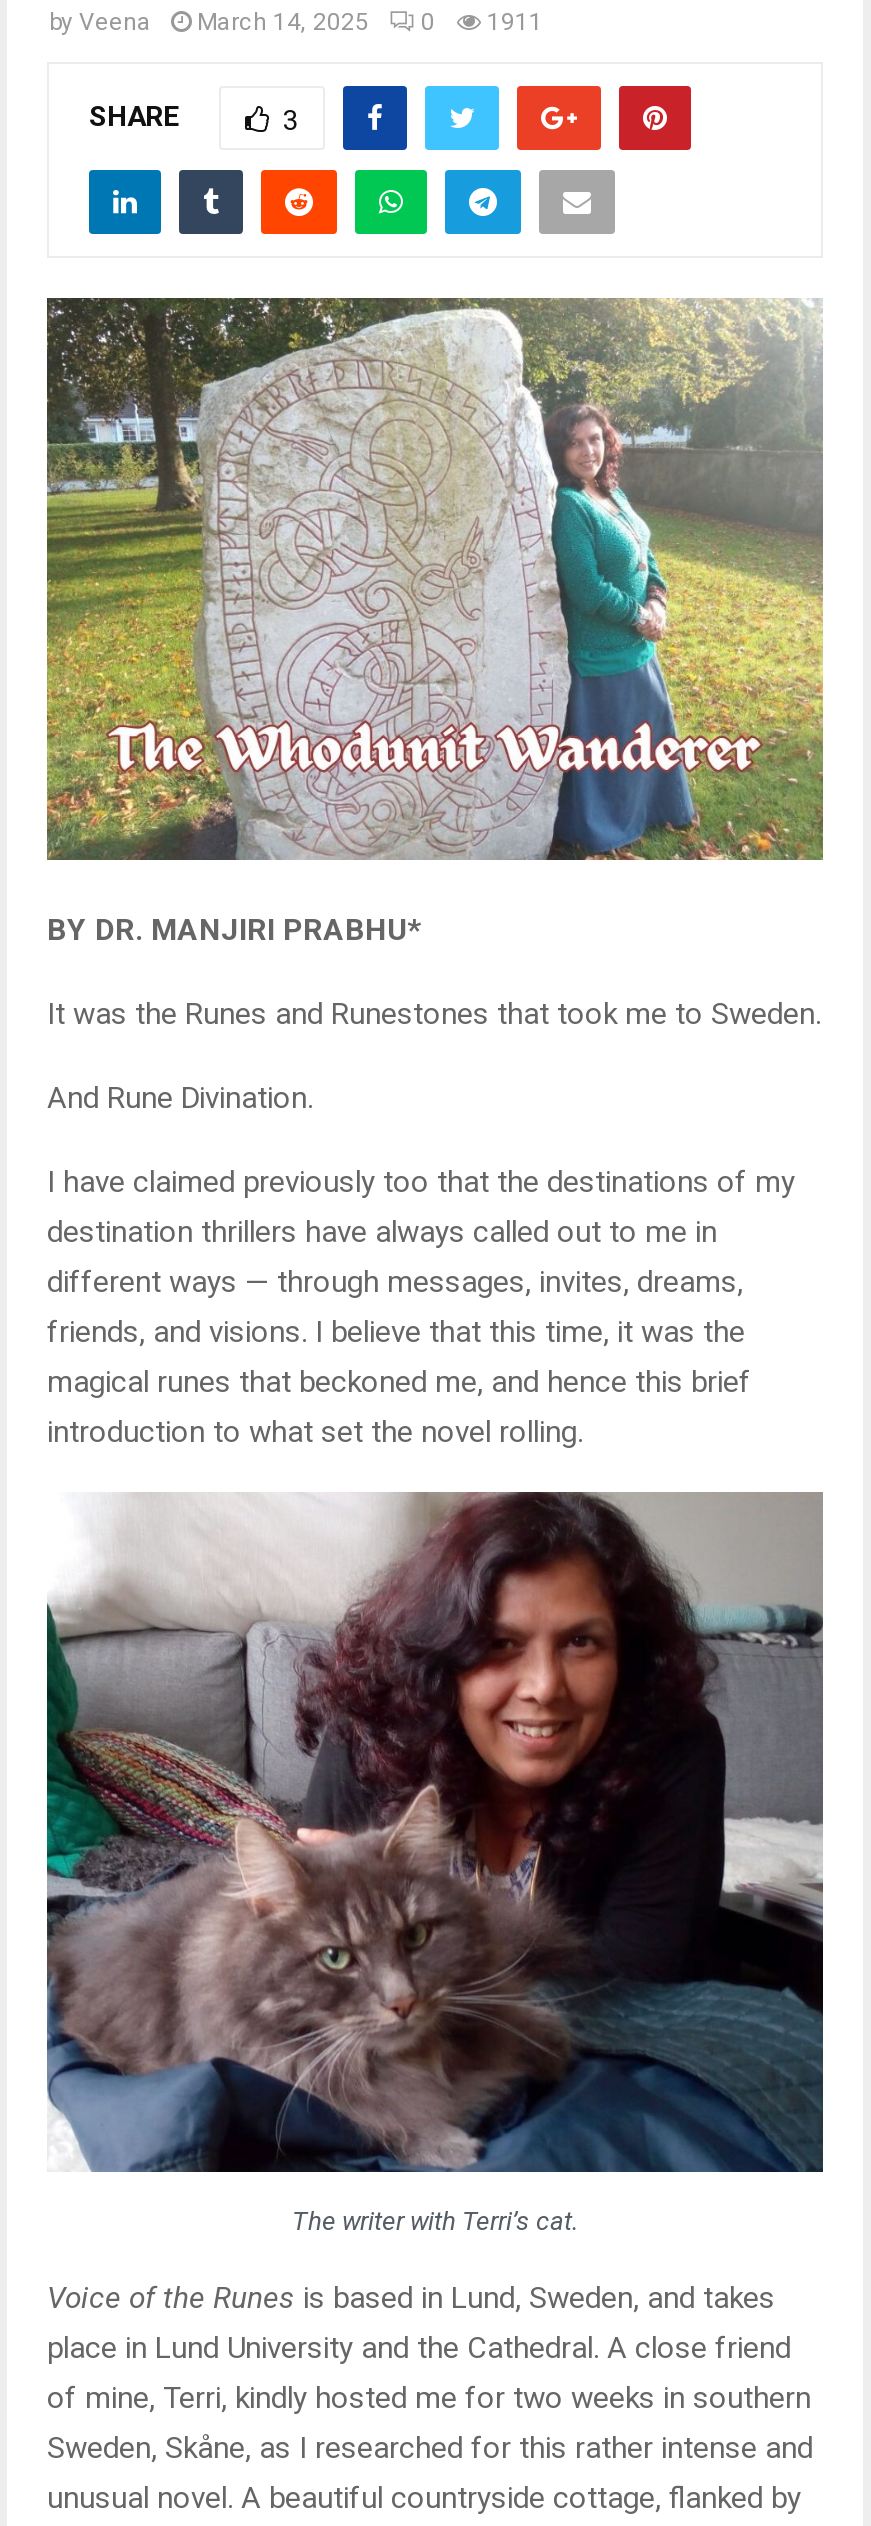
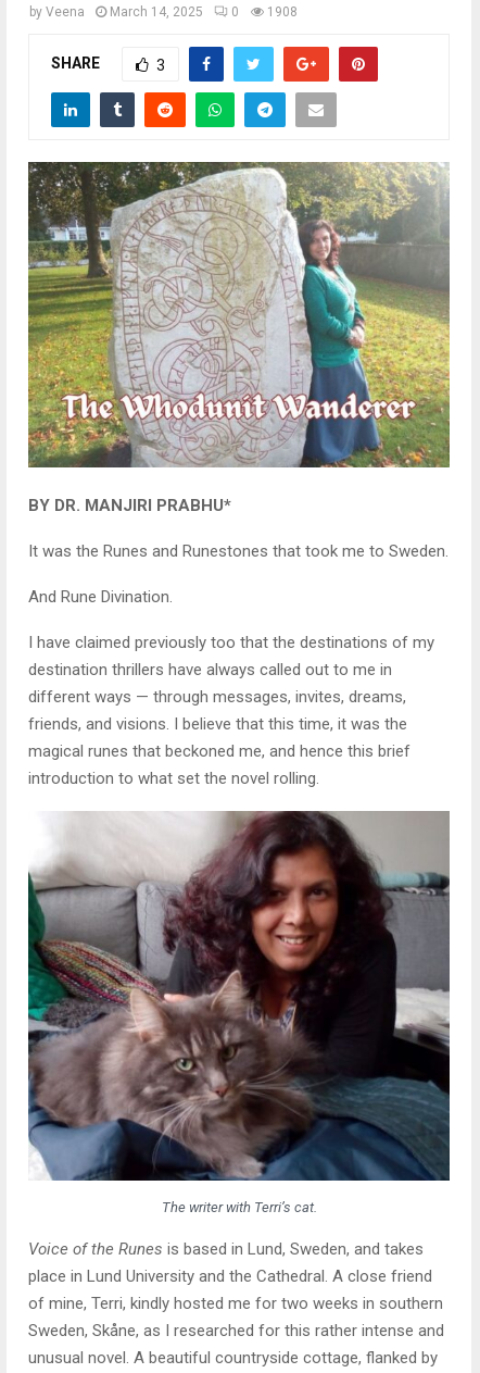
- by Veena March 14, 2025 0 1911
+ by Veena March 14, 2025 0 1908
